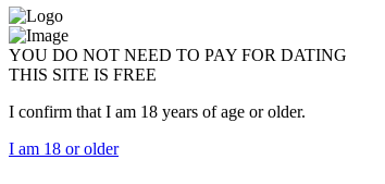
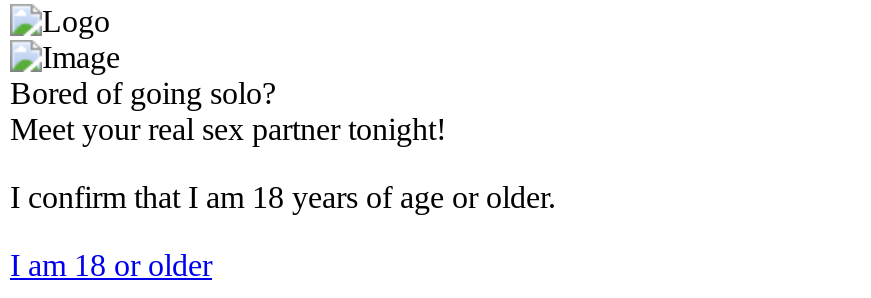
- YOU DO NOT NEED TO PAY FOR DATING
- THIS SITE IS FREE
+ Bored of going solo?
+ Meet your real sex partner tonight!
